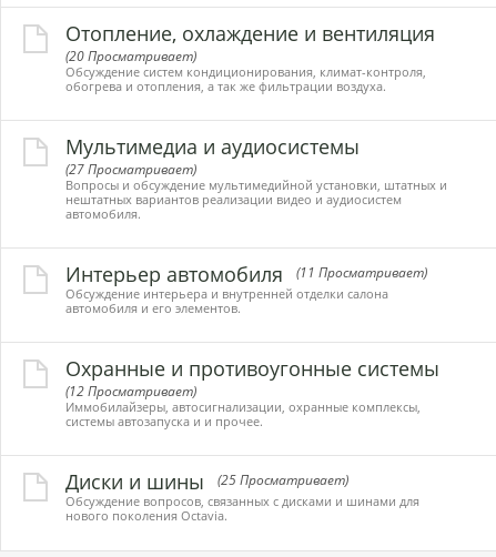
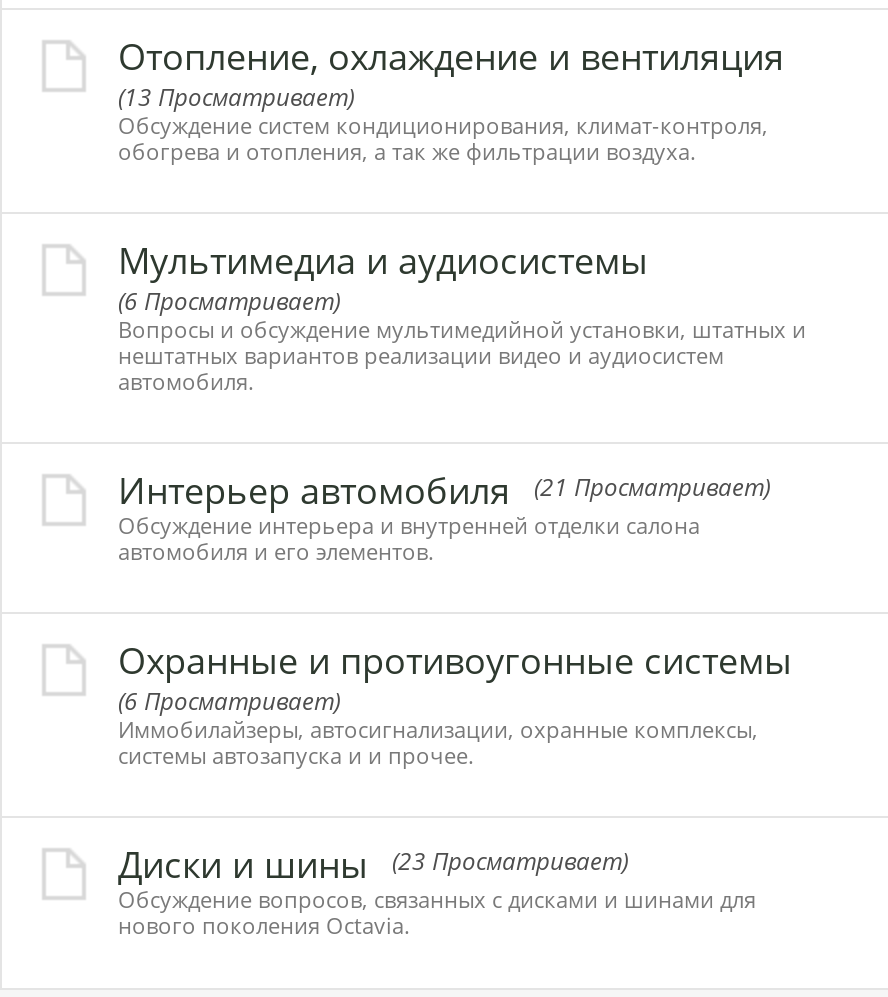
- (20 Просматривает)
+ (13 Просматривает)

- (27 Просматривает)
+ (6 Просматривает)

- (11 Просматривает)
+ (21 Просматривает)

- (12 Просматривает)
+ (6 Просматривает)

- (25 Просматривает)
+ (23 Просматривает)
